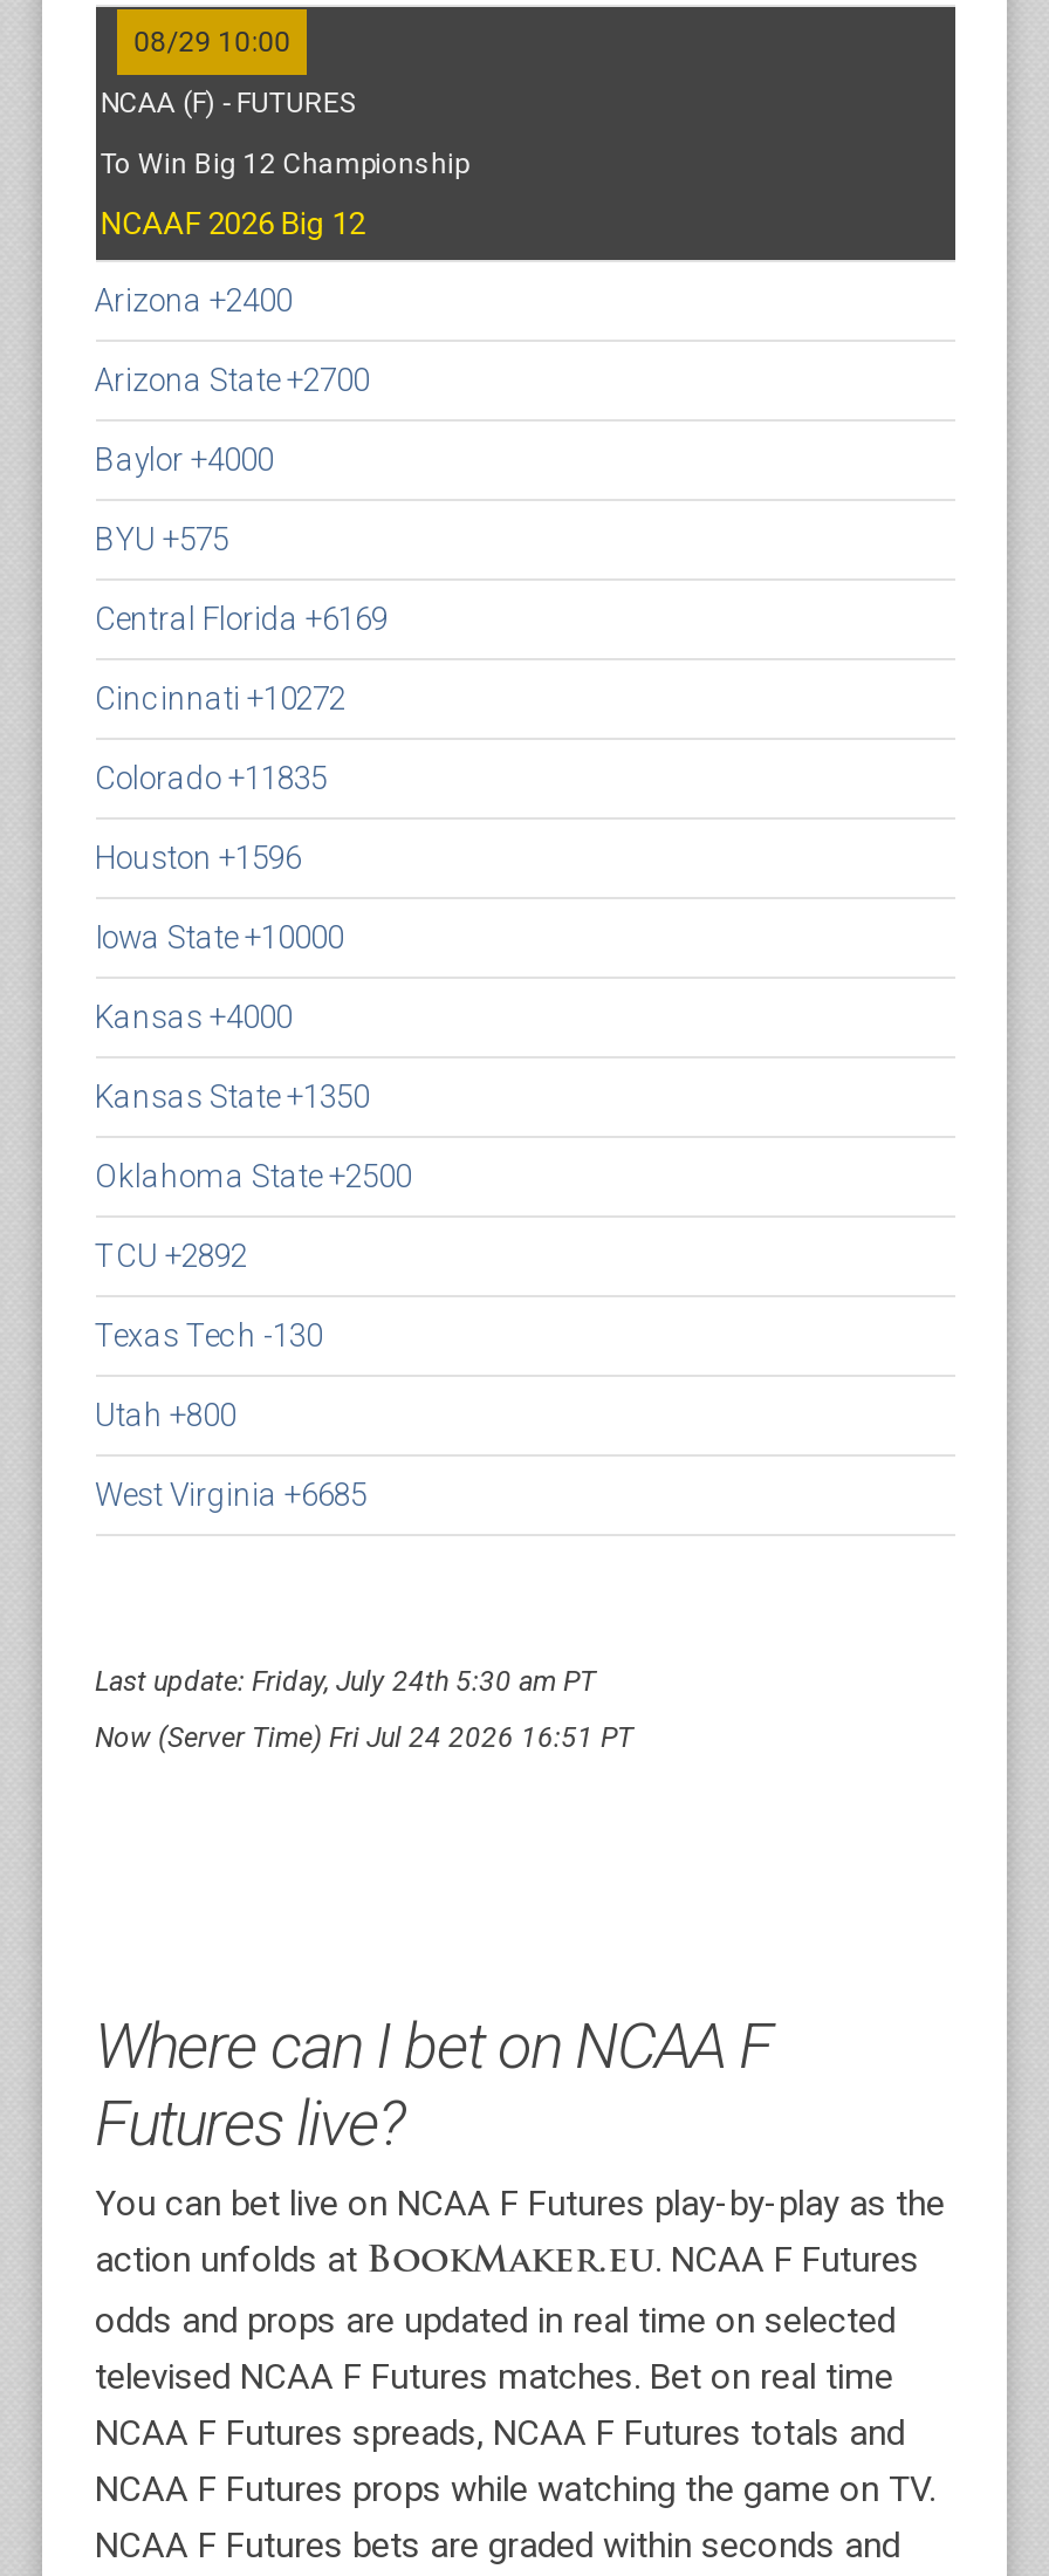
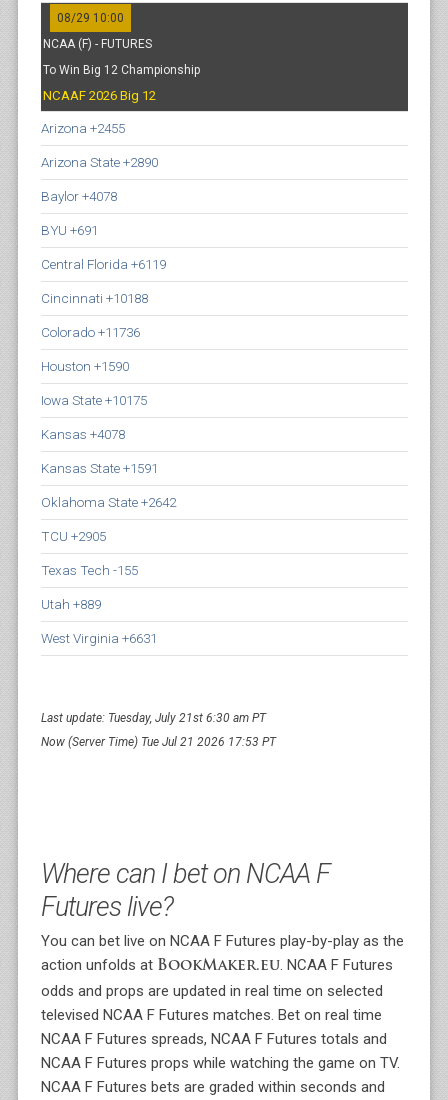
- Arizona +2400
+ Arizona +2455

- Arizona State +2700
+ Arizona State +2890

- Baylor +4000
+ Baylor +4078

- BYU +575
+ BYU +691

- Central Florida +6169
+ Central Florida +6119

- Cincinnati +10272
+ Cincinnati +10188

- Colorado +11835
+ Colorado +11736

- Houston +1596
+ Houston +1590

- Iowa State +10000
+ Iowa State +10175

- Kansas +4000
+ Kansas +4078

- Kansas State +1350
+ Kansas State +1591

- Oklahoma State +2500
+ Oklahoma State +2642

- TCU +2892
+ TCU +2905

- Texas Tech -130
+ Texas Tech -155

- Utah +800
+ Utah +889

- West Virginia +6685
+ West Virginia +6631

- Last update: Friday, July 24th 5:30 am PT
+ Last update: Tuesday, July 21st 6:30 am PT

- Now (Server Time) Fri Jul 24 2026 16:51 PT
+ Now (Server Time) Tue Jul 21 2026 17:53 PT
